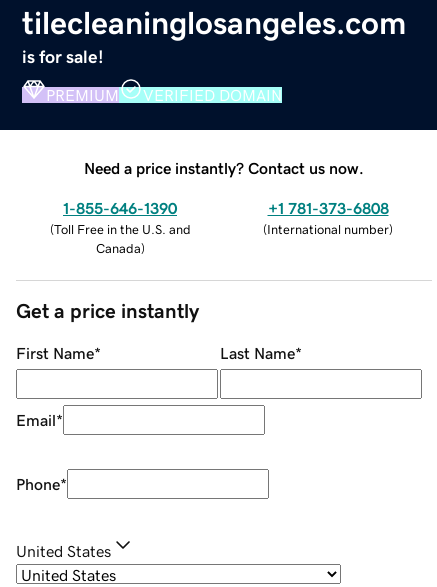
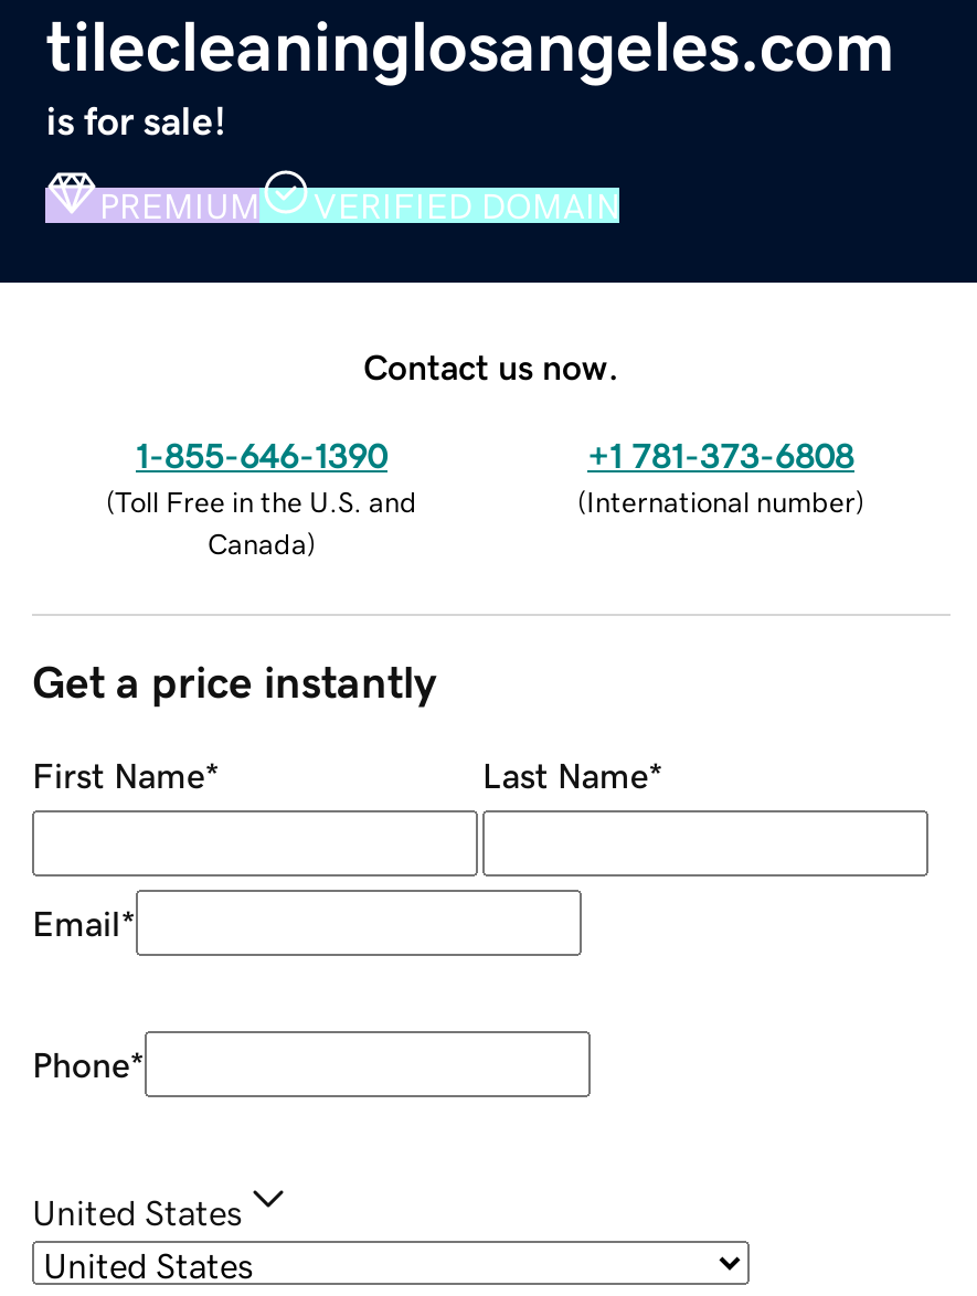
- Need a price instantly? Contact us now.
+ Contact us now.
